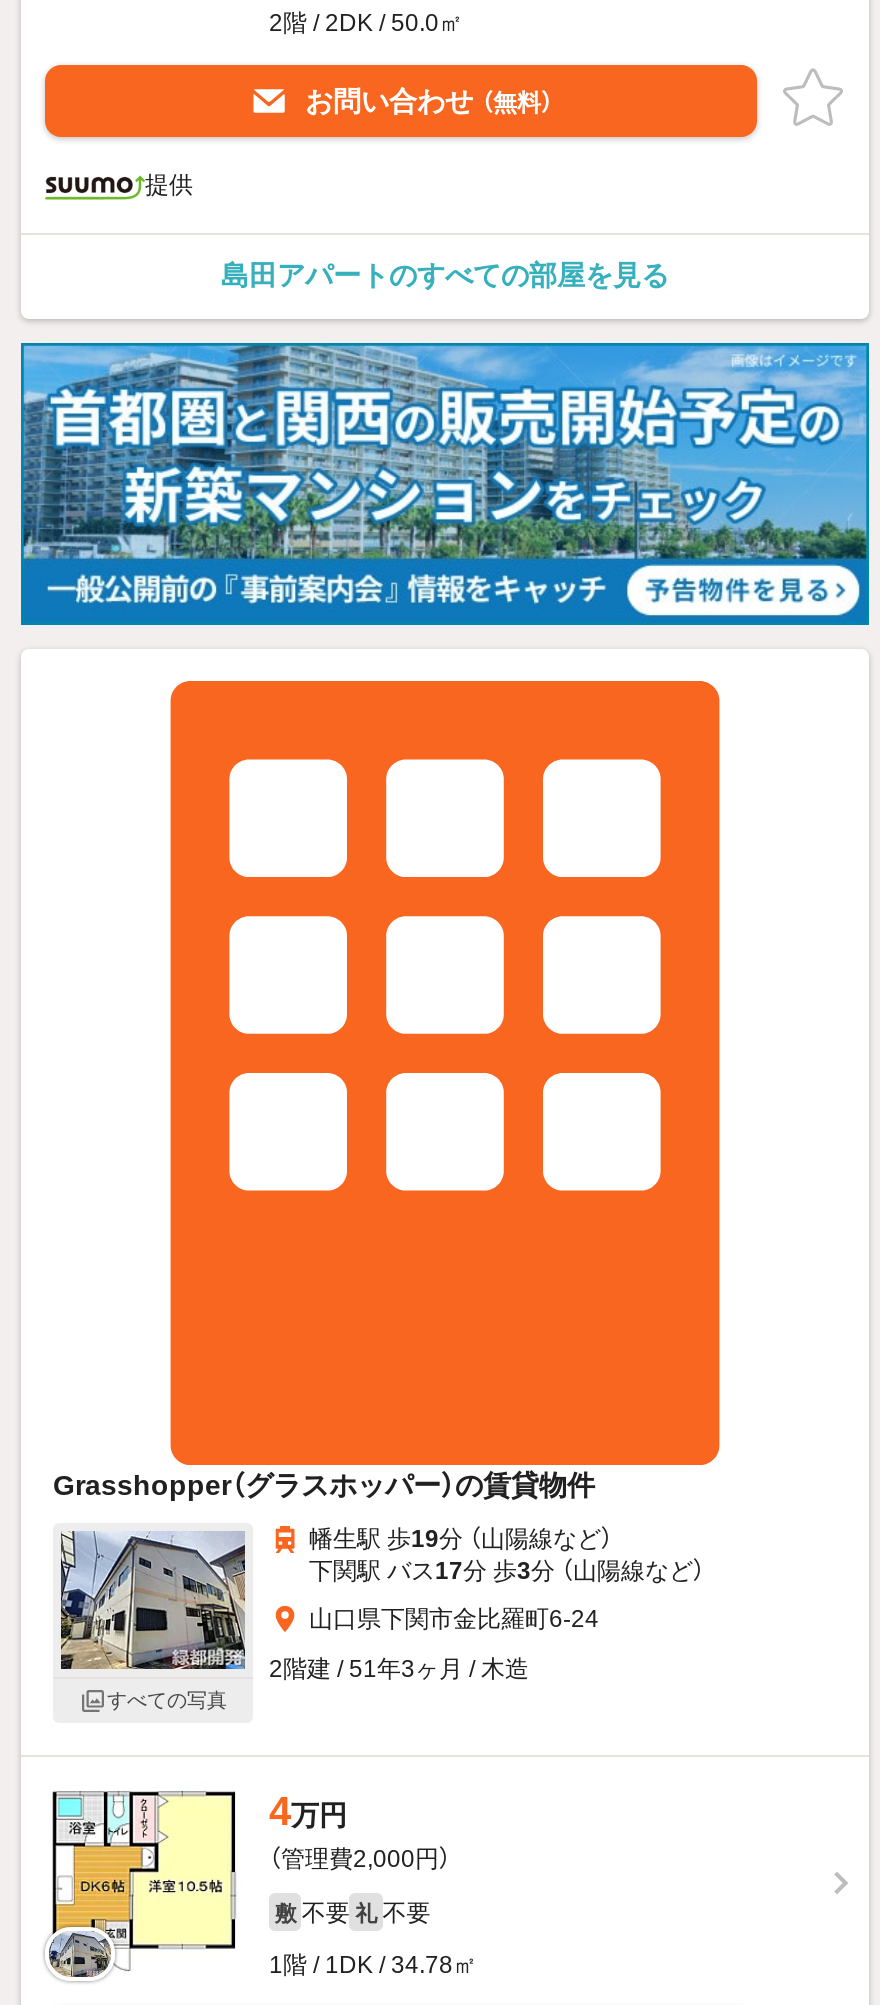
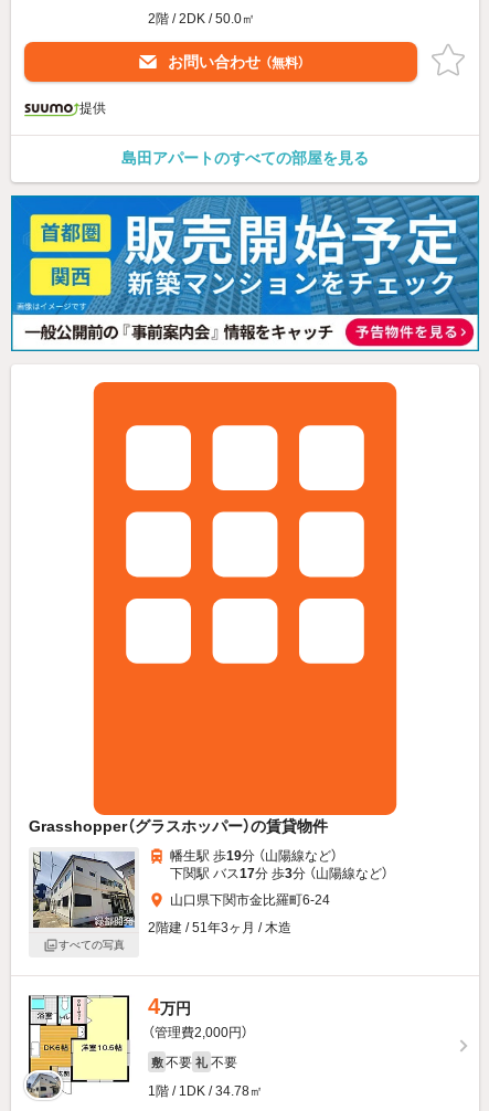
- [image]
+ [image]
